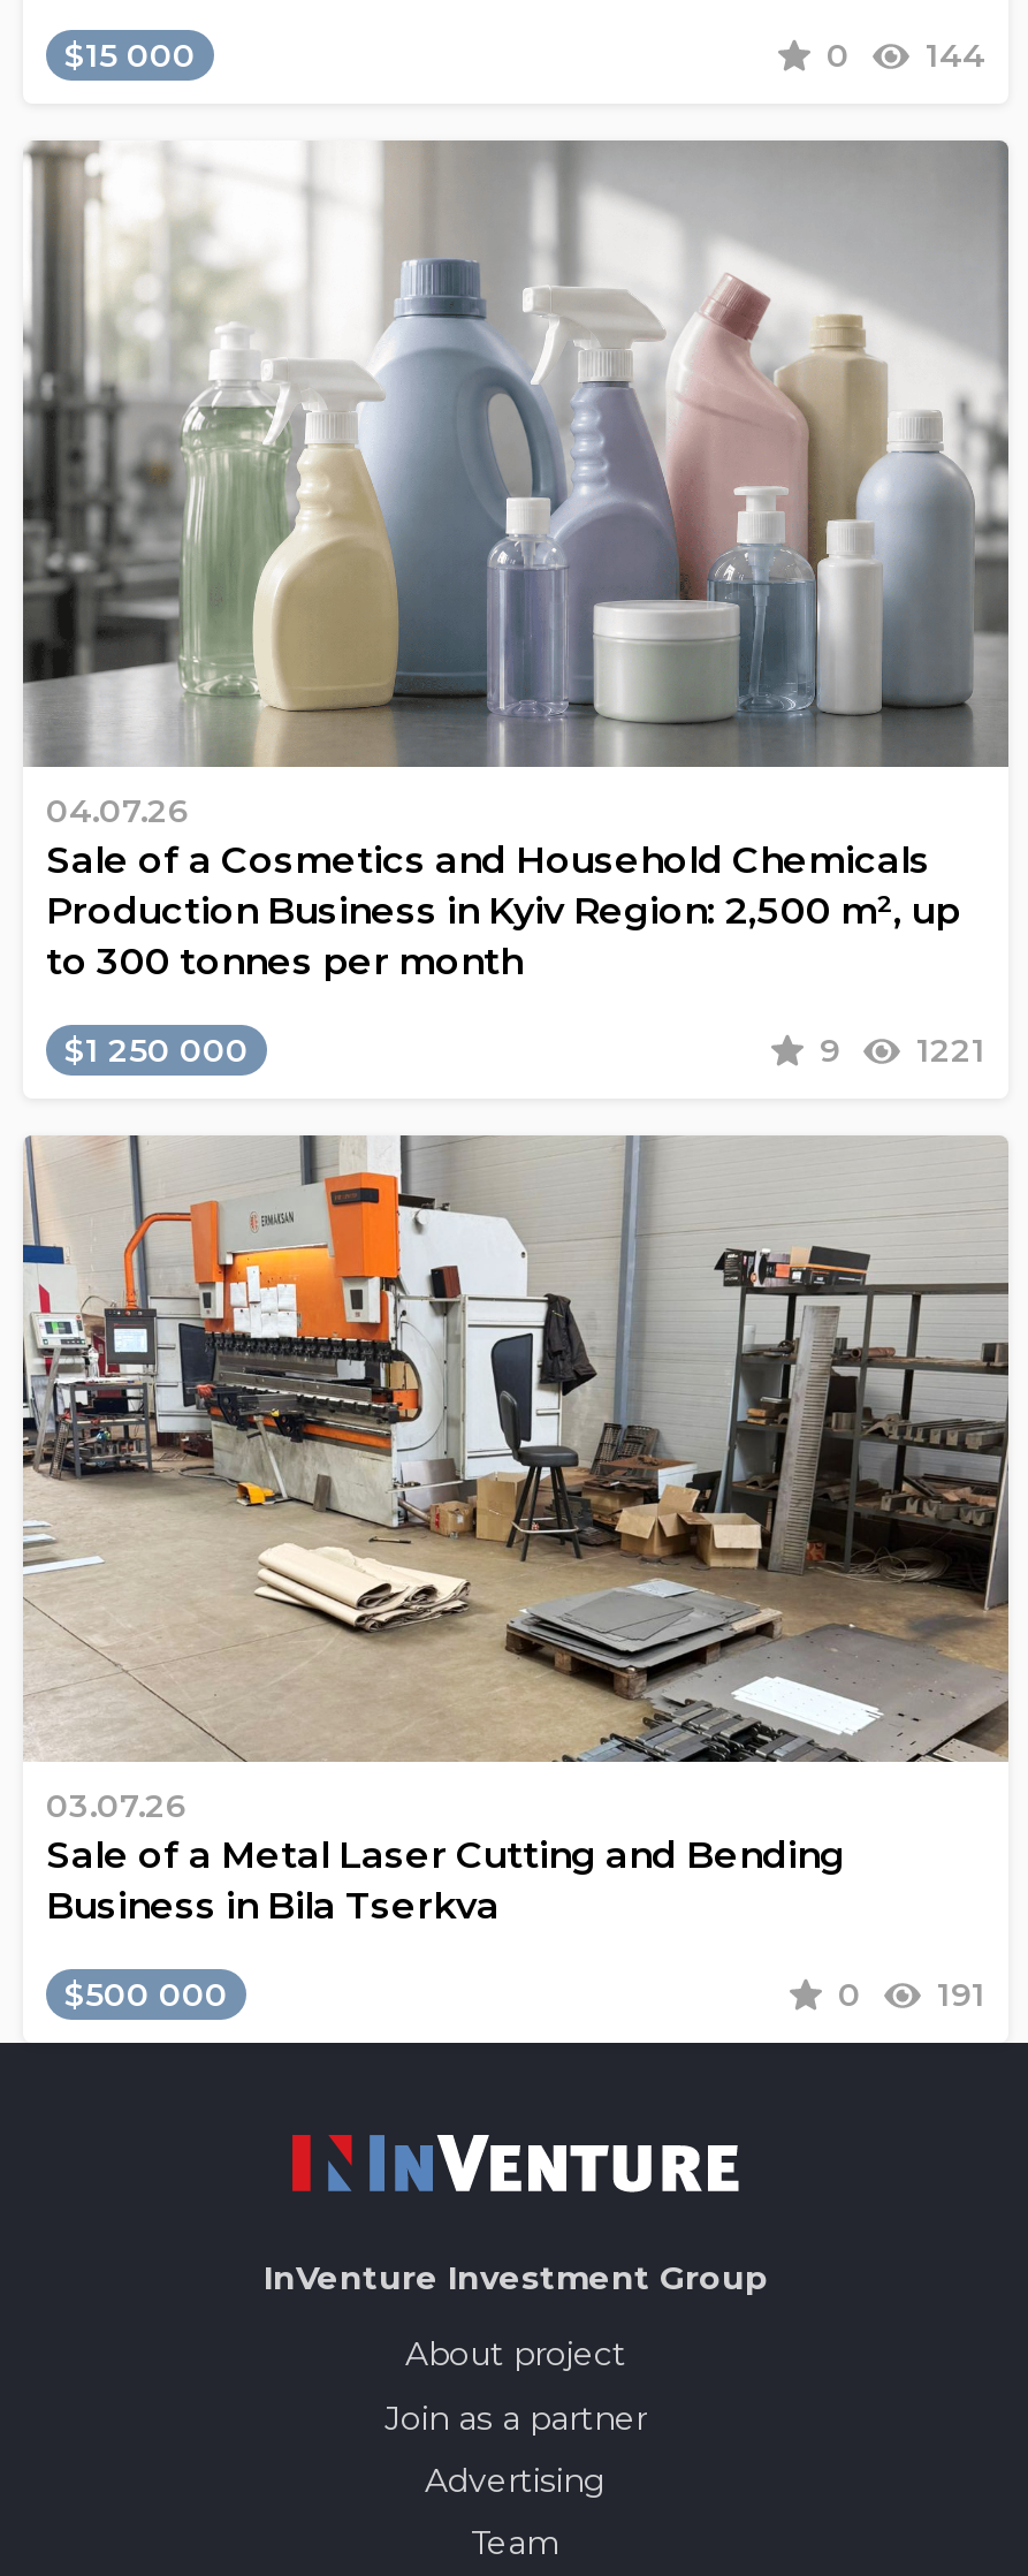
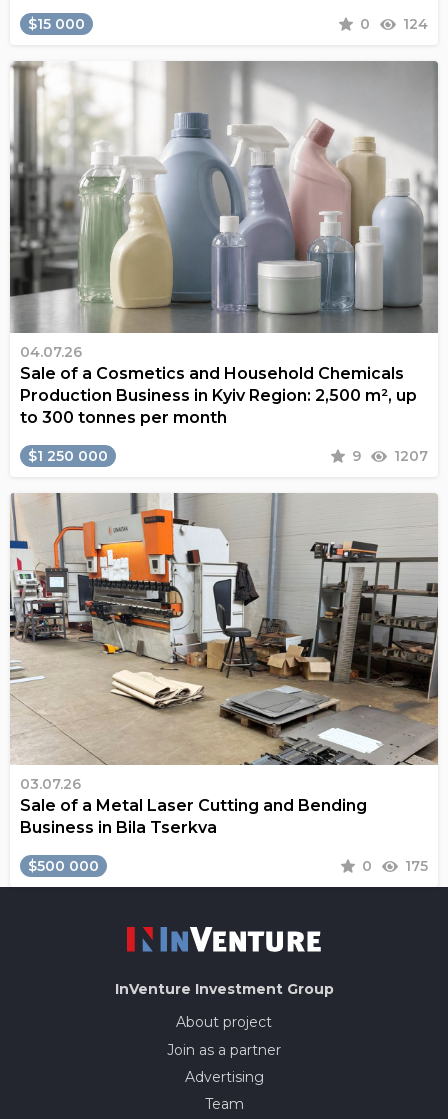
- 144
+ 124

- 9 1221
+ 9 1207

- 191
+ 175
